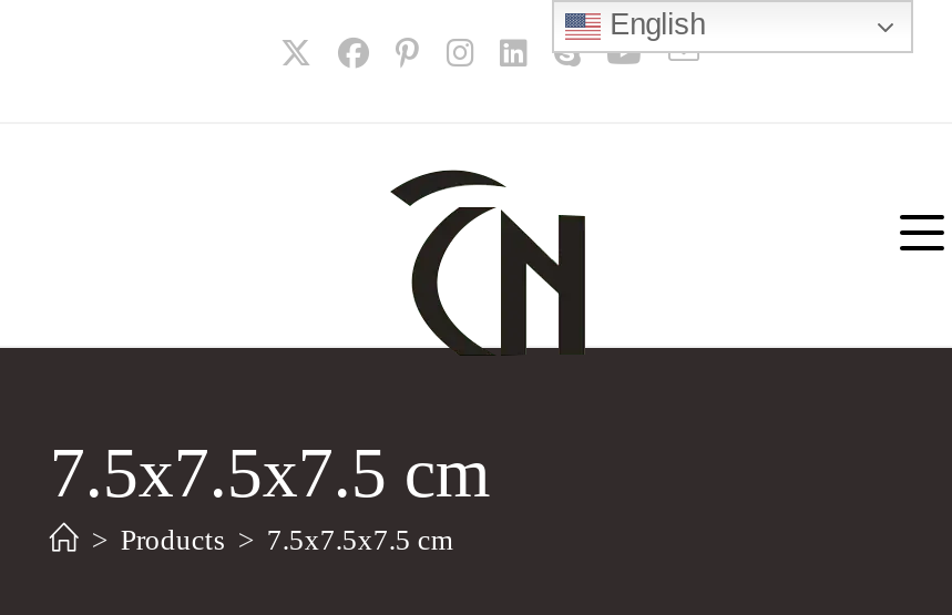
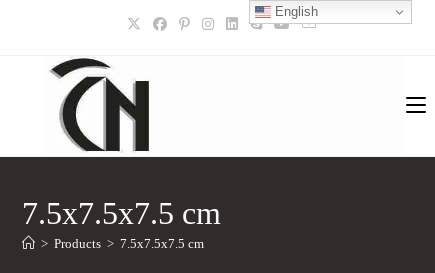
+ [image]

- [image]
